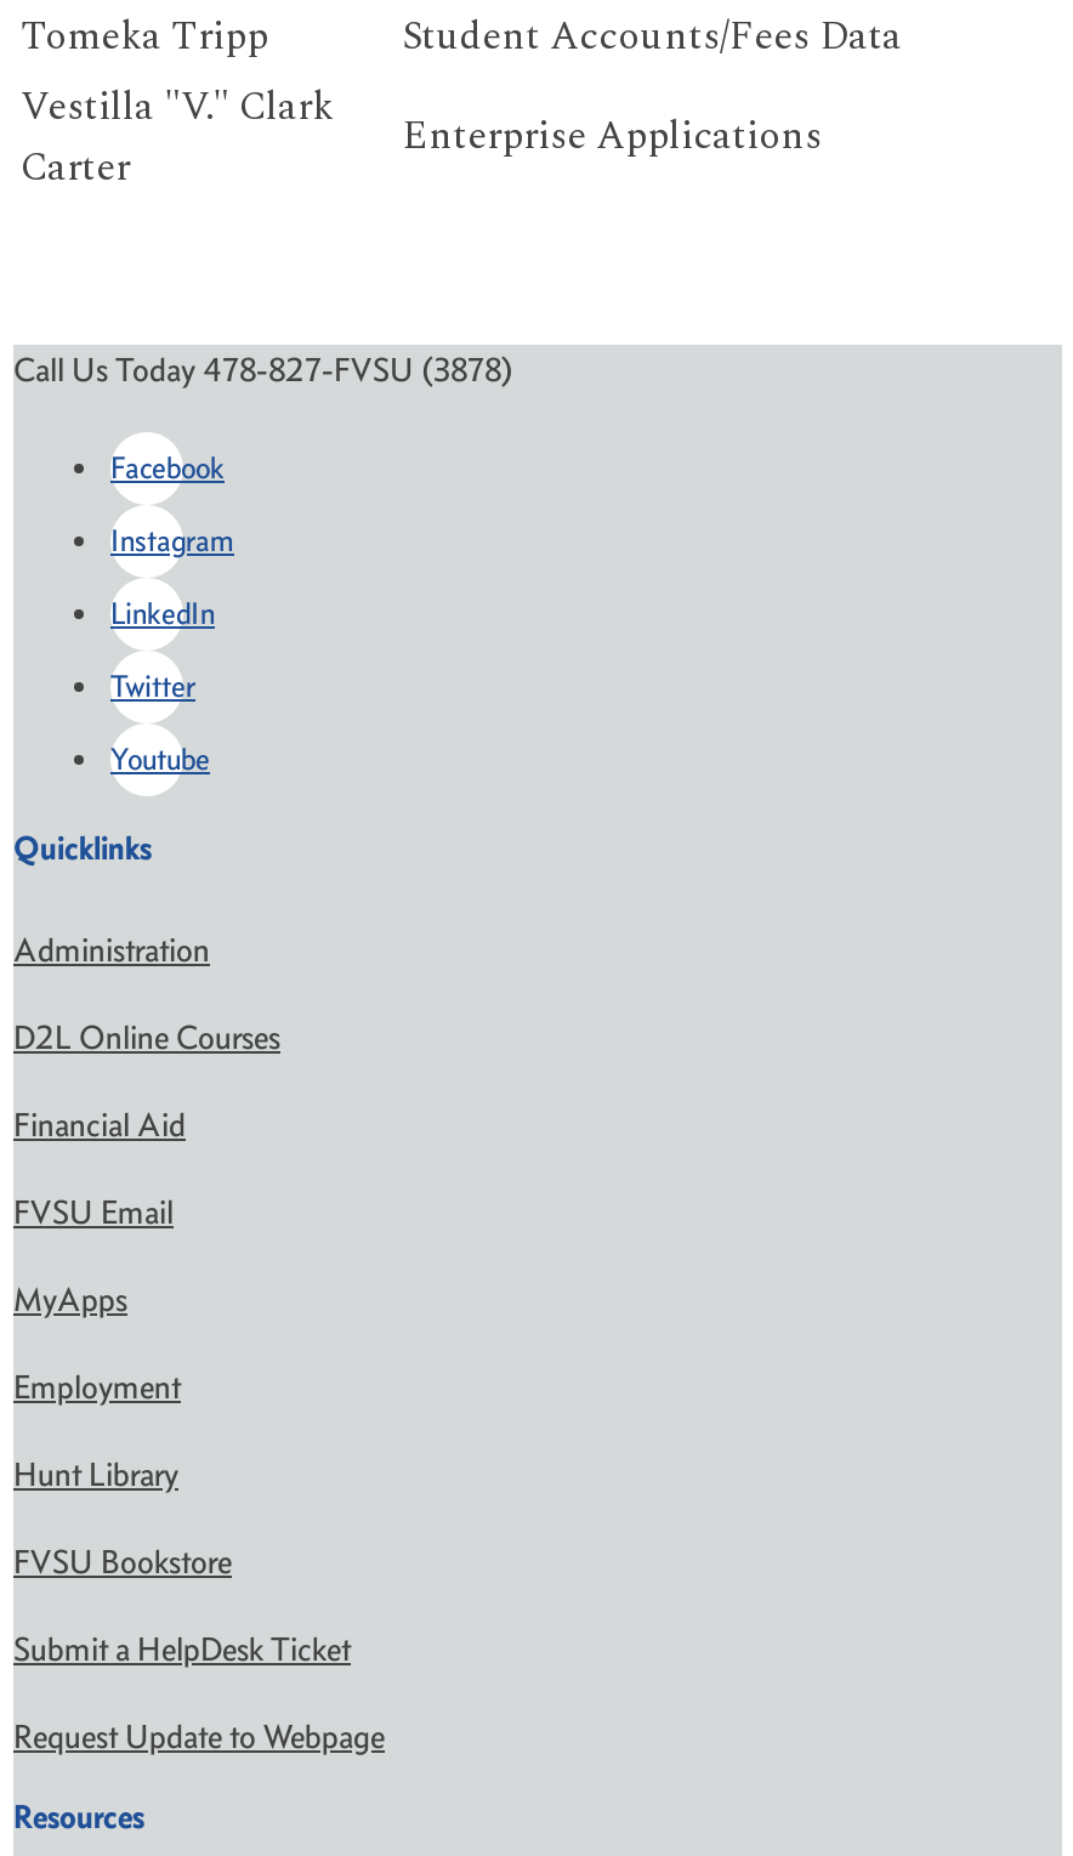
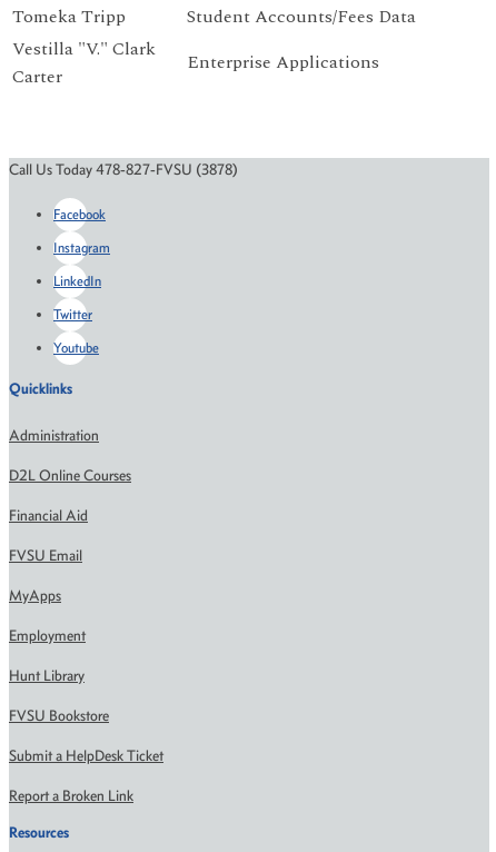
- Request Update to Webpage
+ Report a Broken Link
